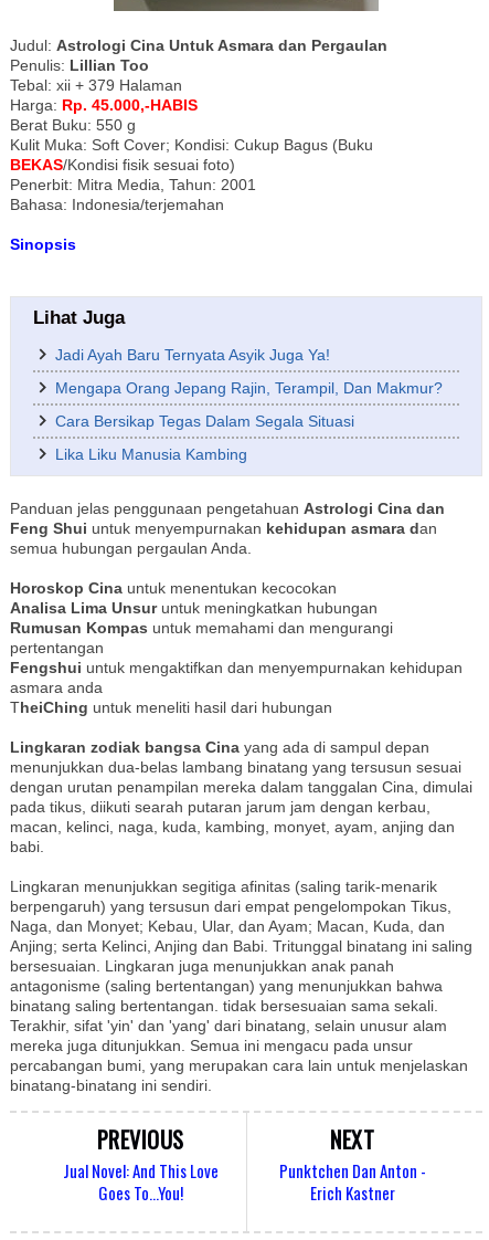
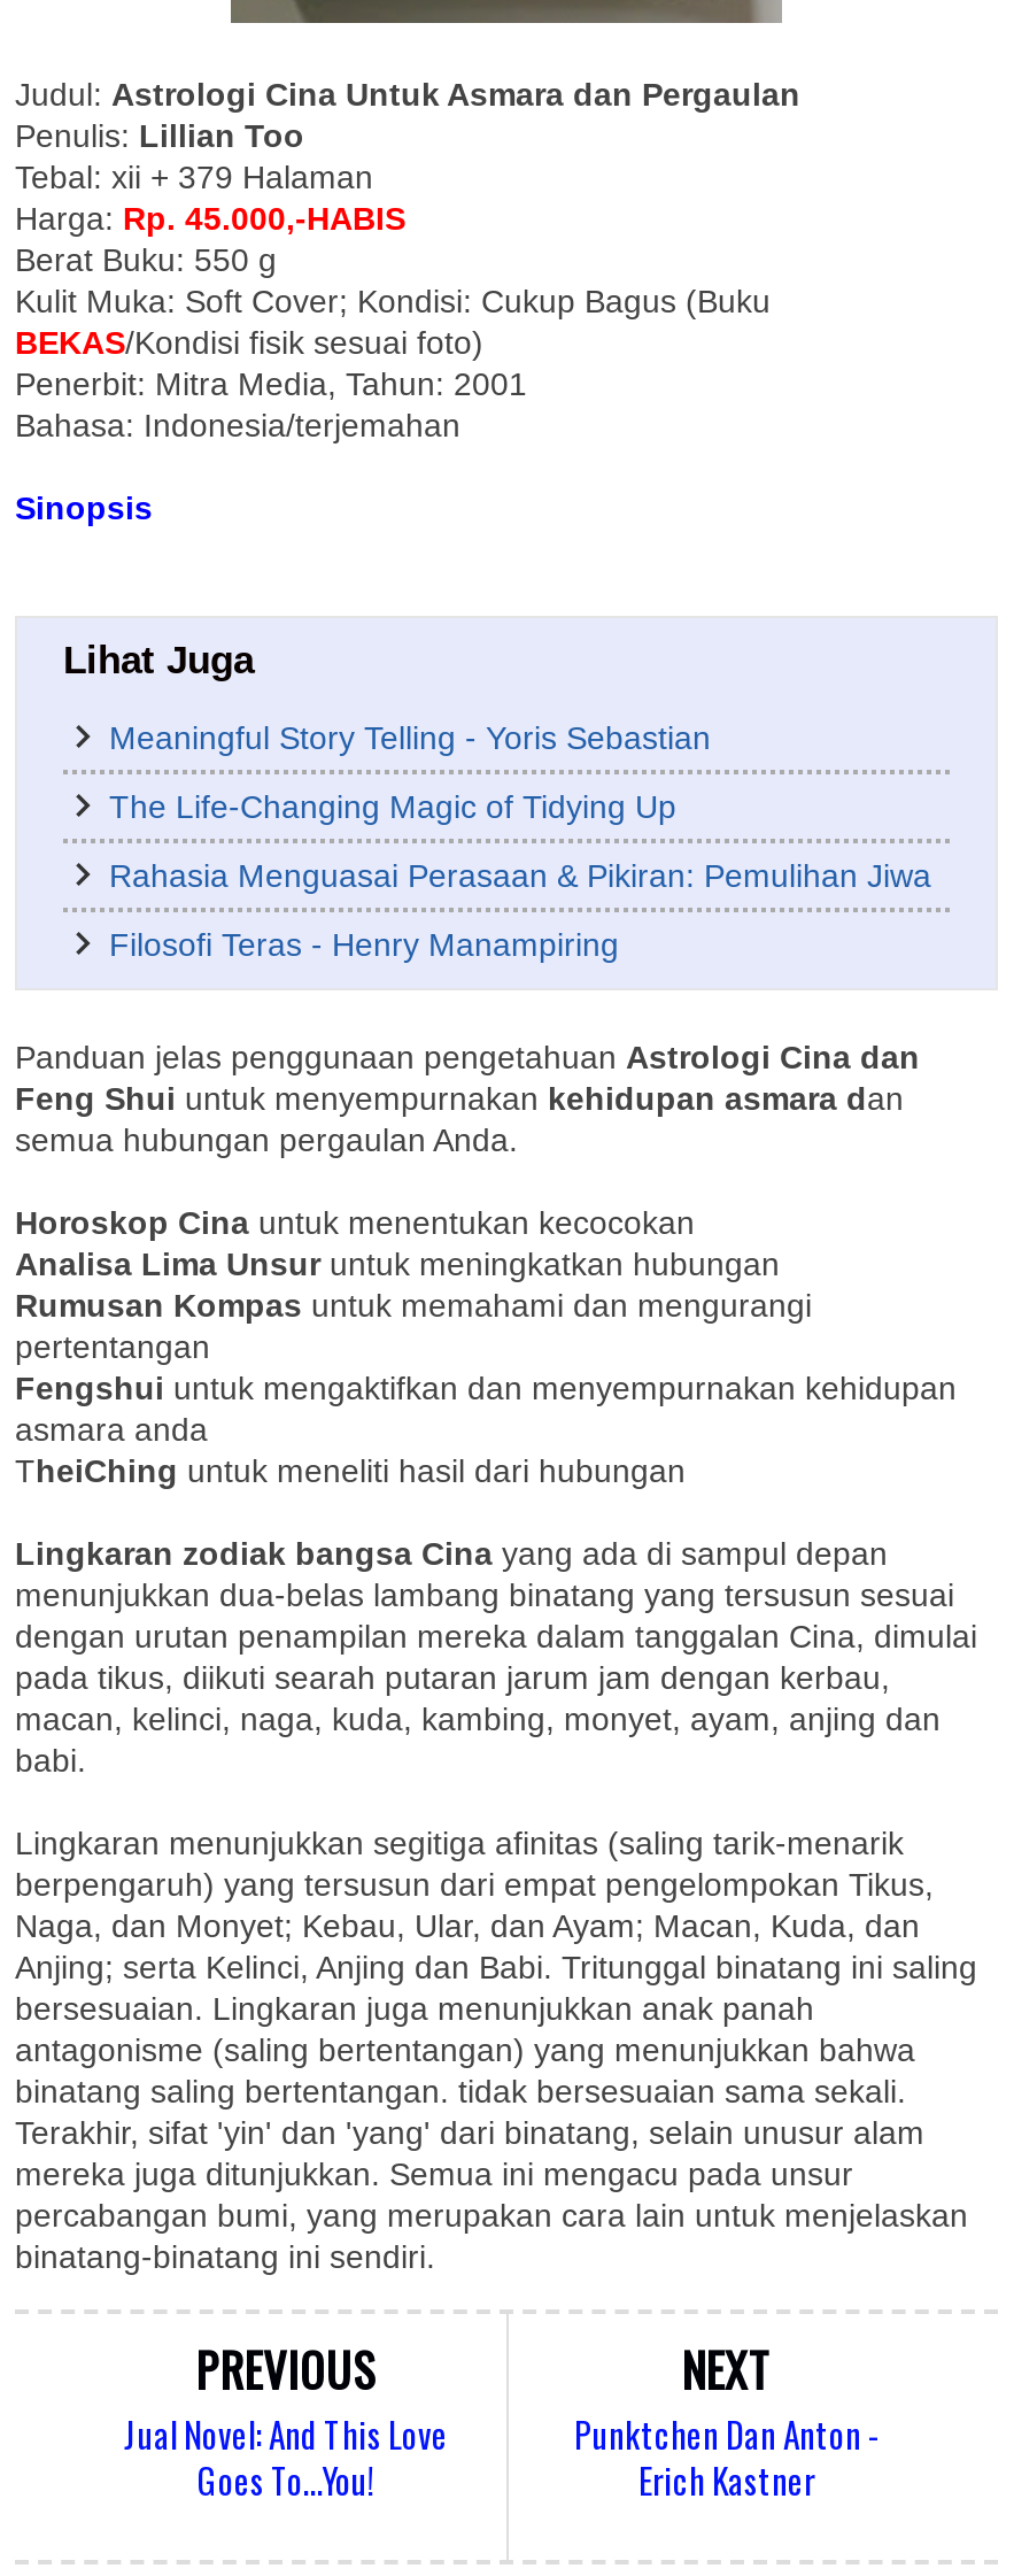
- Jadi Ayah Baru Ternyata Asyik Juga Ya!
+ Meaningful Story Telling - Yoris Sebastian

- Mengapa Orang Jepang Rajin, Terampil, Dan Makmur?
+ The Life-Changing Magic of Tidying Up

- Cara Bersikap Tegas Dalam Segala Situasi
+ Rahasia Menguasai Perasaan & Pikiran: Pemulihan Jiwa

- Lika Liku Manusia Kambing
+ Filosofi Teras - Henry Manampiring
